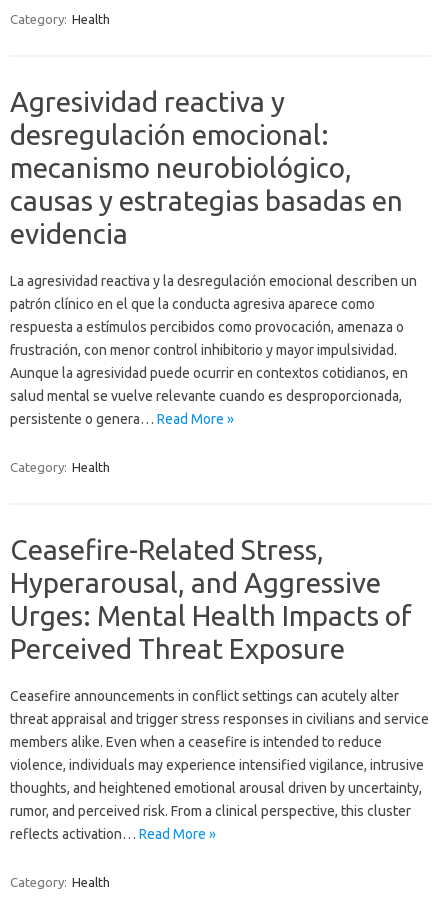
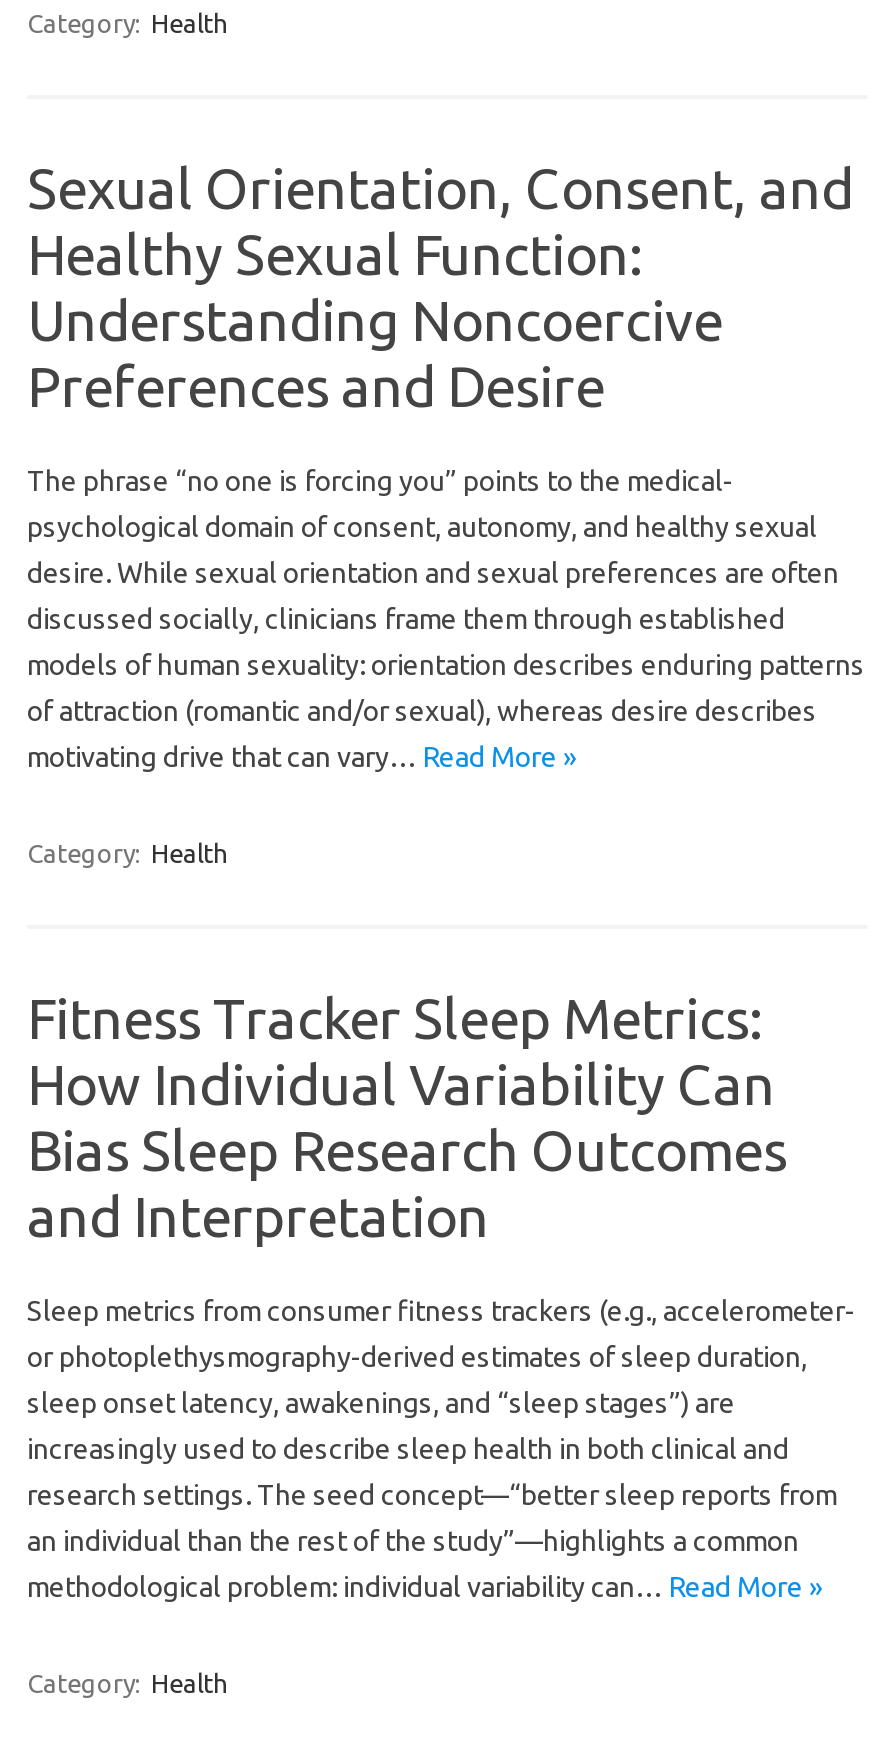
- Agresividad reactiva y
- desregulación emocional:
- mecanismo neurobiológico,
- causas y estrategias basadas en
- evidencia
+ Sexual Orientation, Consent, and
+ Healthy Sexual Function:
+ Understanding Noncoercive
+ Preferences and Desire

- La agresividad reactiva y la desregulación emocional describen un
- patrón clínico en el que la conducta agresiva aparece como
- respuesta a estímulos percibidos como provocación, amenaza o
- frustración, con menor control inhibitorio y mayor impulsividad.
- Aunque la agresividad puede ocurrir en contextos cotidianos, en
- salud mental se vuelve relevante cuando es desproporcionada,
- persistente o genera… Read More »
+ The phrase “no one is forcing you” points to the medical-
+ psychological domain of consent, autonomy, and healthy sexual
+ desire. While sexual orientation and sexual preferences are often
+ discussed socially, clinicians frame them through established
+ models of human sexuality: orientation describes enduring patterns
+ of attraction (romantic and/or sexual), whereas desire describes
+ motivating drive that can vary… Read More »

- Ceasefire-Related Stress,
- Hyperarousal, and Aggressive
- Urges: Mental Health Impacts of
- Perceived Threat Exposure
+ Fitness Tracker Sleep Metrics:
+ How Individual Variability Can
+ Bias Sleep Research Outcomes
+ and Interpretation

- Ceasefire announcements in conflict settings can acutely alter
- threat appraisal and trigger stress responses in civilians and service
- members alike. Even when a ceasefire is intended to reduce
- violence, individuals may experience intensified vigilance, intrusive
- thoughts, and heightened emotional arousal driven by uncertainty,
- rumor, and perceived risk. From a clinical perspective, this cluster
- reflects activation… Read More »
+ Sleep metrics from consumer fitness trackers (e.g., accelerometer-
+ or photoplethysmography-derived estimates of sleep duration,
+ sleep onset latency, awakenings, and “sleep stages”) are
+ increasingly used to describe sleep health in both clinical and
+ research settings. The seed concept—“better sleep reports from
+ an individual than the rest of the study”—highlights a common
+ methodological problem: individual variability can… Read More »
